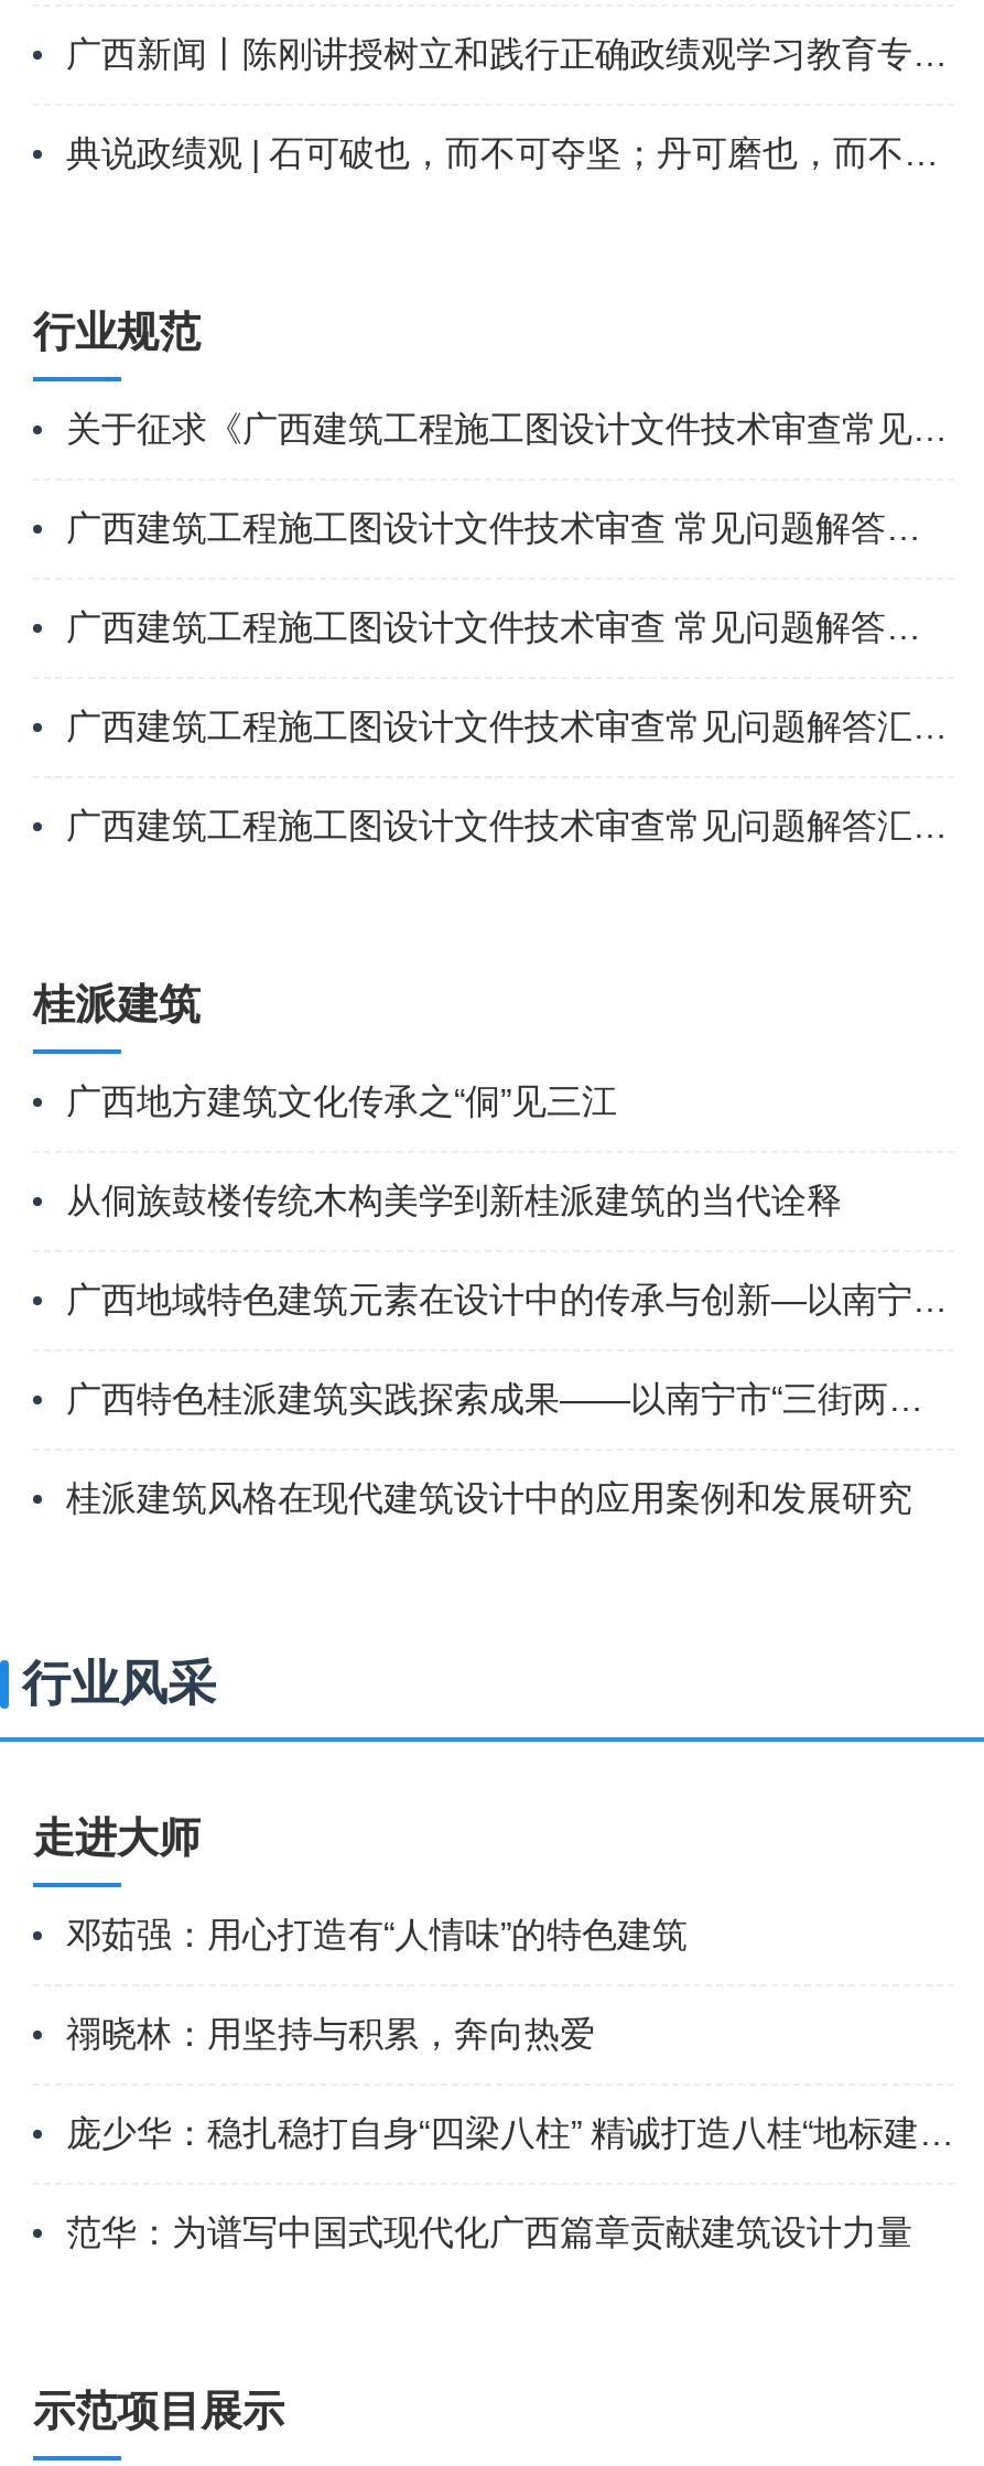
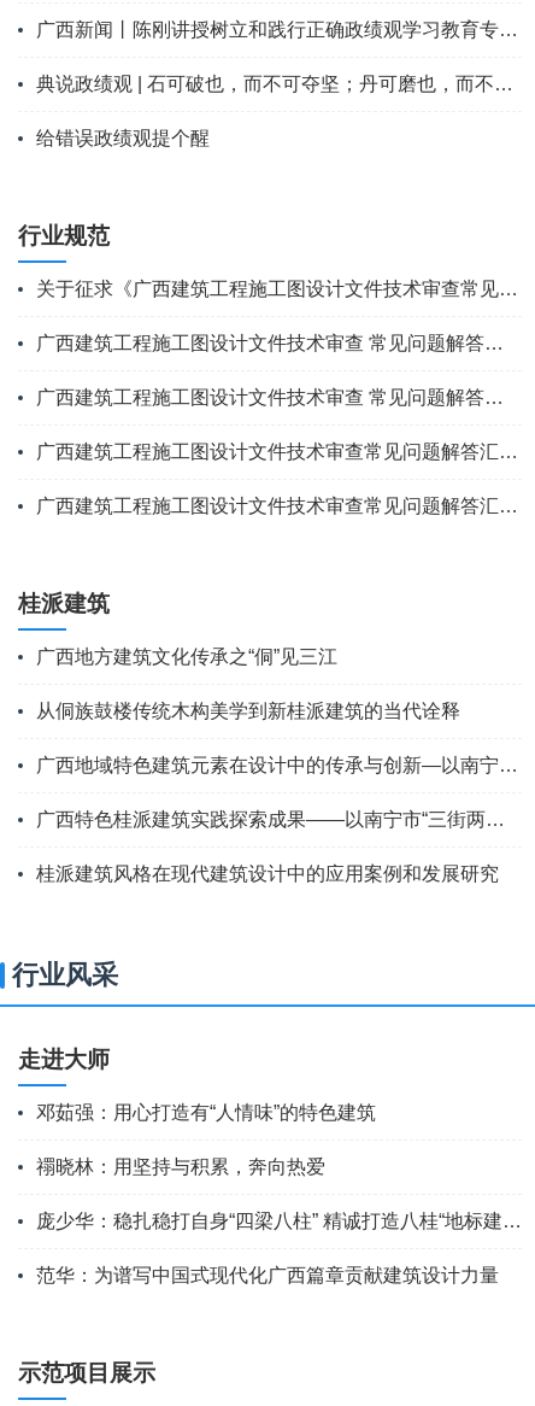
+ 给错误政绩观提个醒
